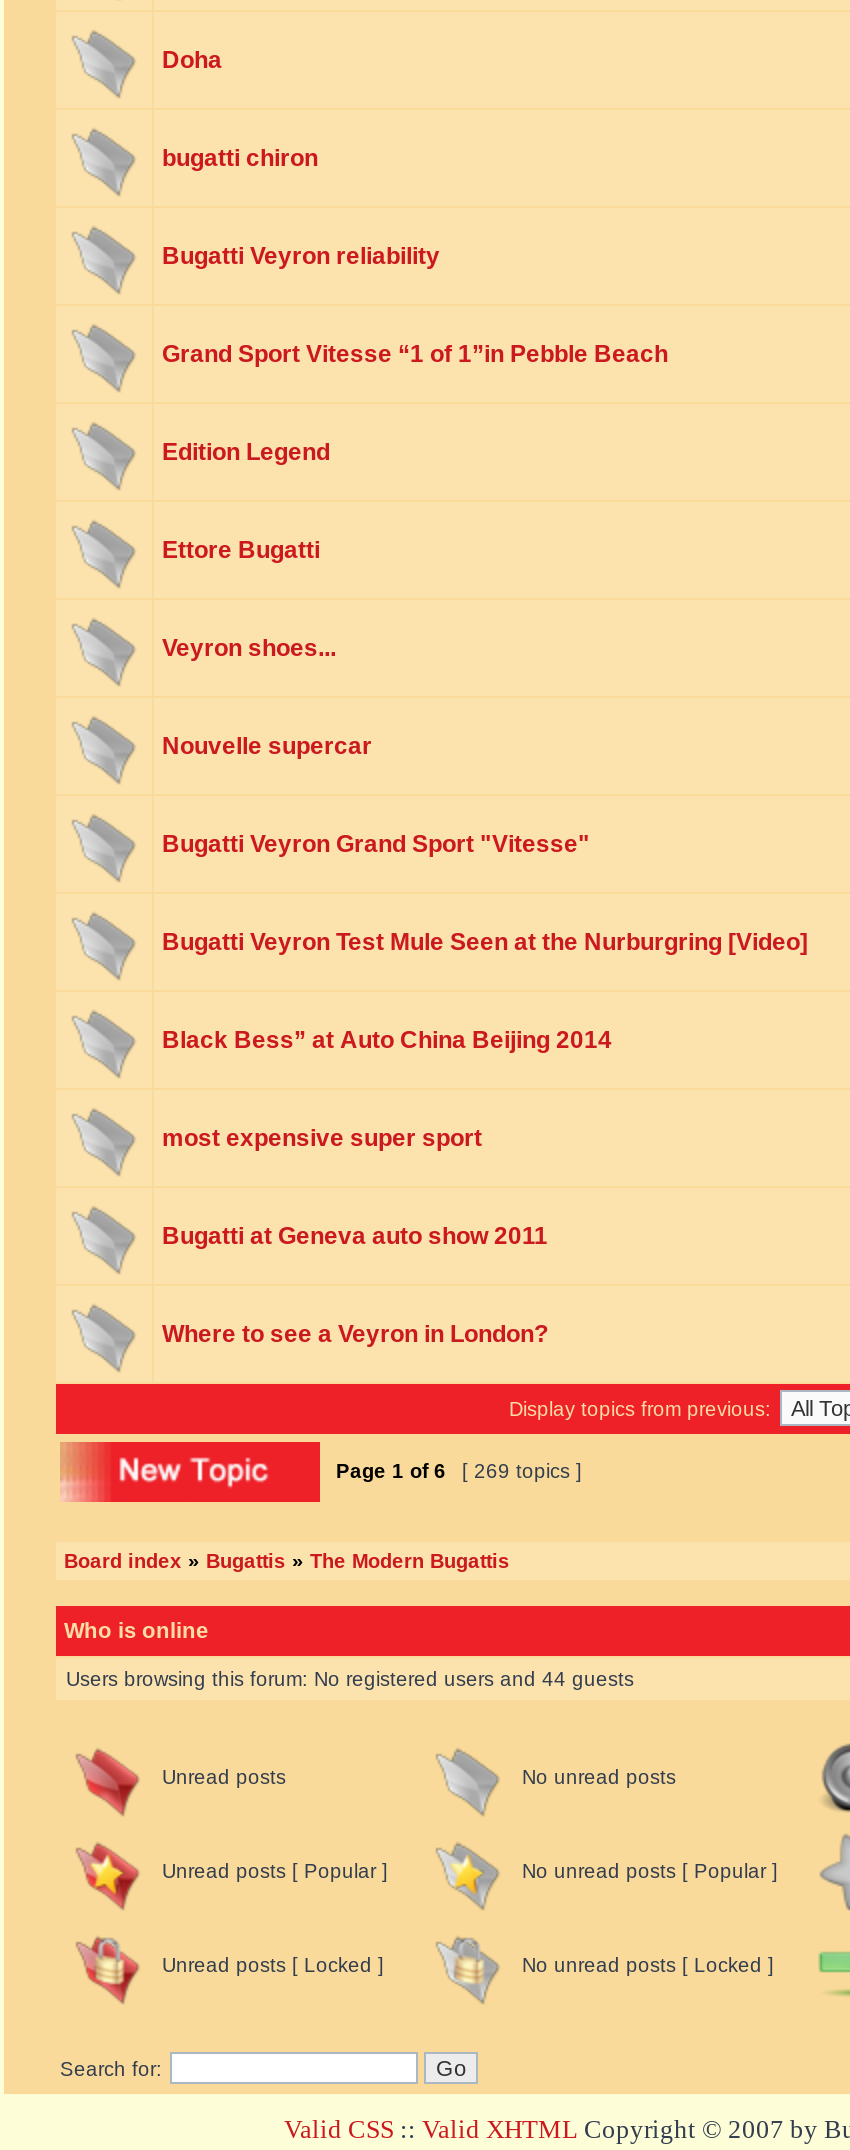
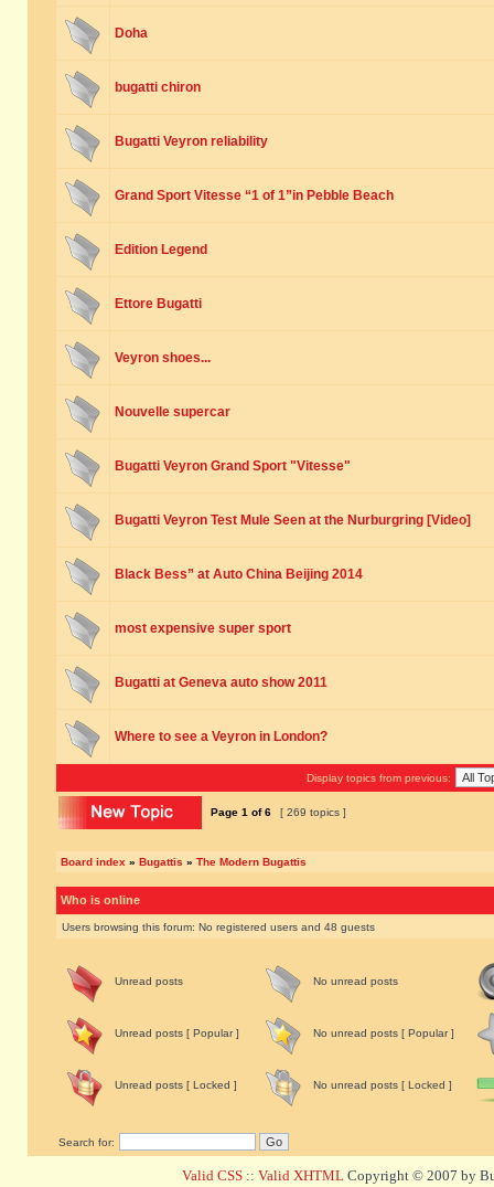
- Users browsing this forum: No registered users and 44 guests
+ Users browsing this forum: No registered users and 48 guests
